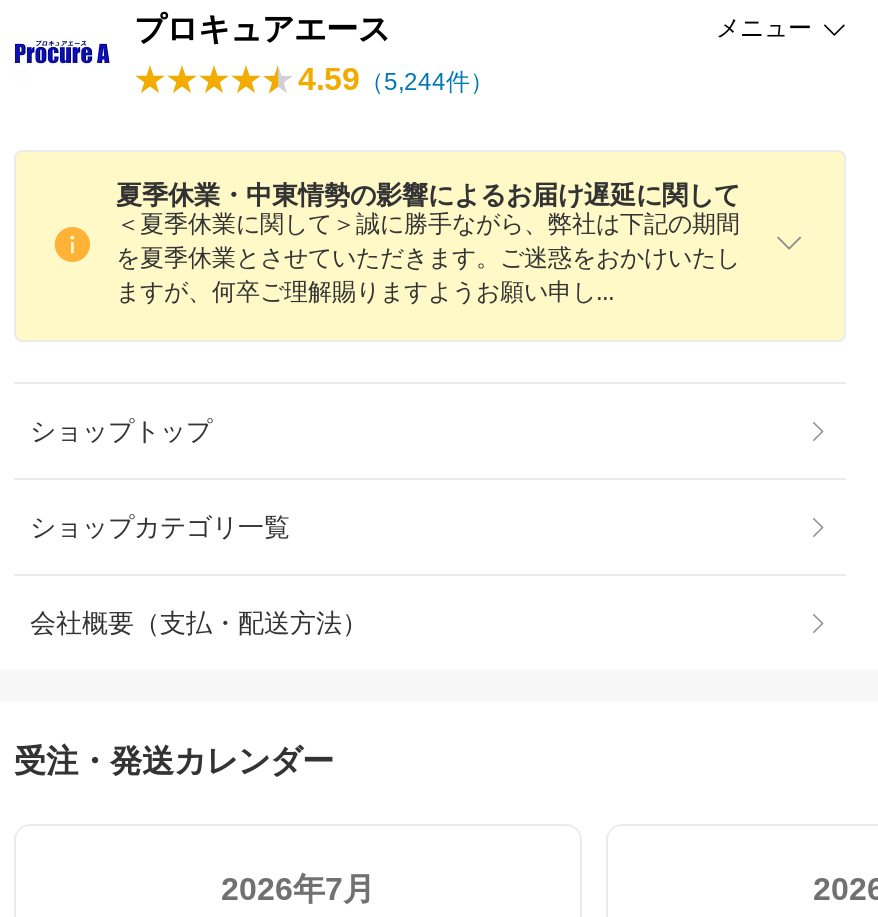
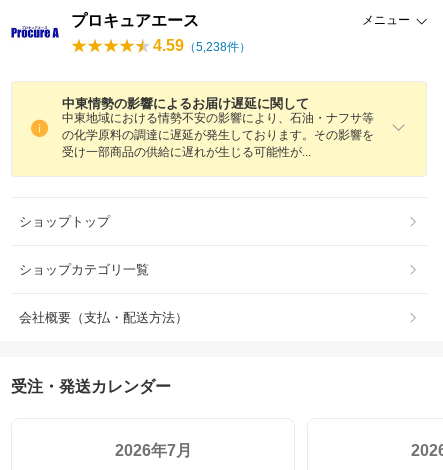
- 4.59（5,244件）
+ 4.59（5,238件）

- 夏季休業・中東情勢の影響によるお届け遅延に関して
- ＜夏季休業に関して＞誠に勝手ながら、弊社は下記の期間
- を夏季休業とさせていただきます。ご迷惑をおかけいたし
- ますが、何卒ご理解賜りますようお願い申し
+ 中東情勢の影響によるお届け遅延に関して
+ 中東地域における情勢不安の影響により、石油・ナフサ等
+ の化学原料の調達に遅延が発生しております。その影響を
+ 受け一部商品の供給に遅れが生じる可能性が
